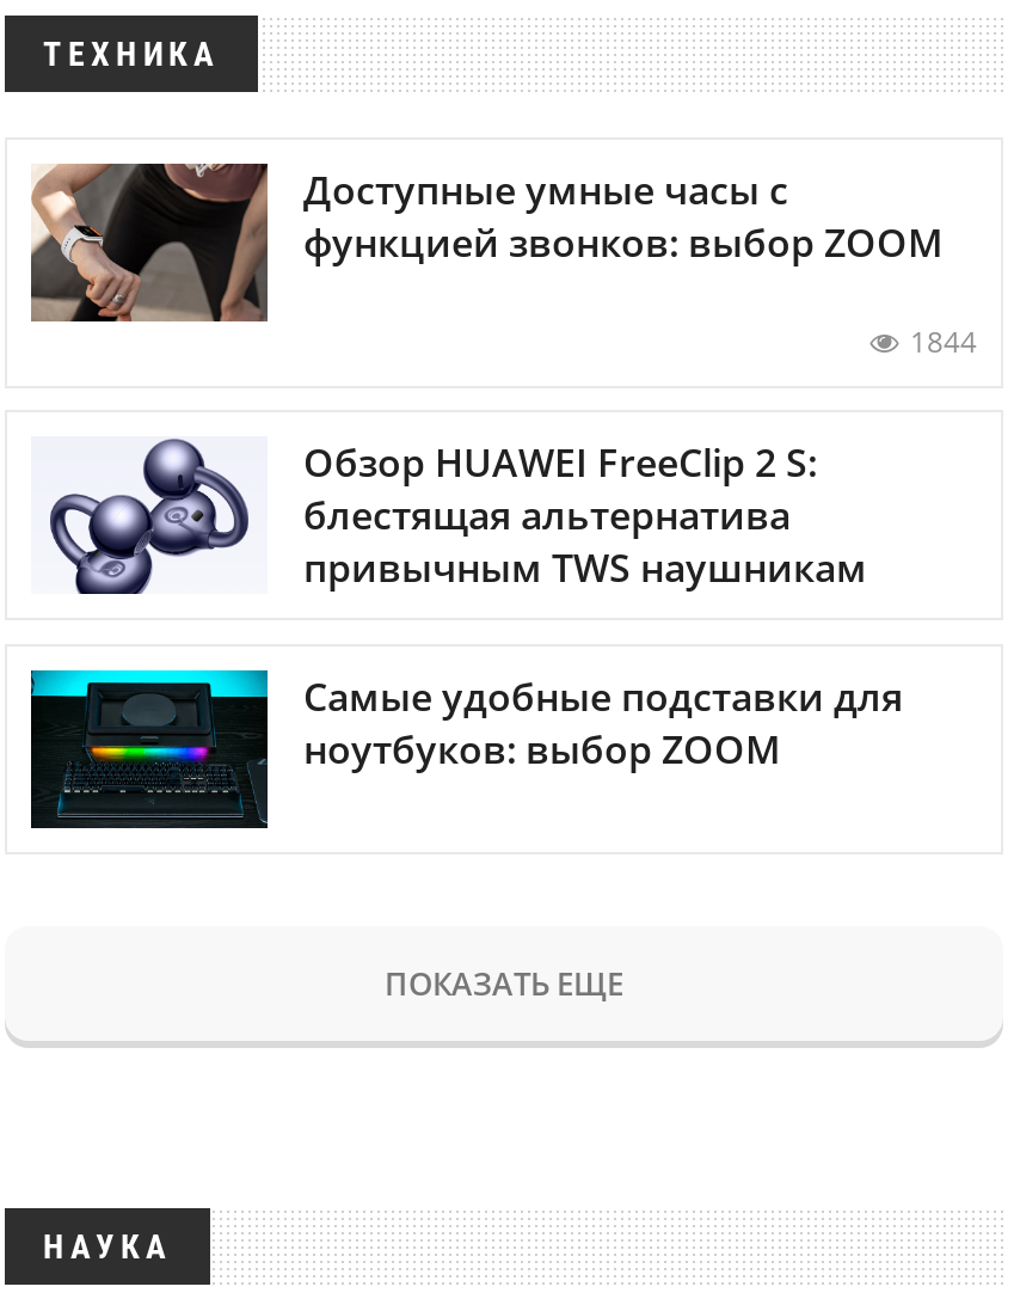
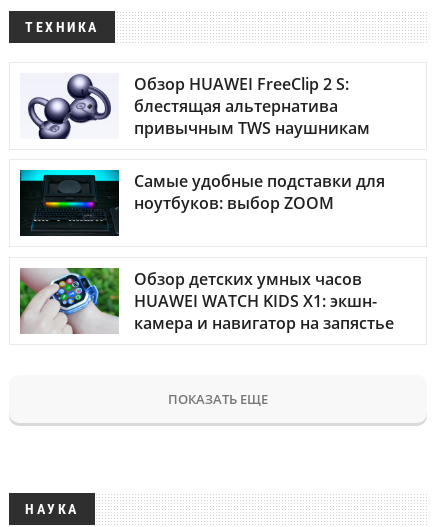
- [image]
- Доступные умные часы с
- функцией звонков: выбор ZOOM
- 1844

moved up: [image] | Обзор HUAWEI FreeClip 2 S: | блестящая альтернатива | привычным TWS наушникам | Самые удобные подставки для | ноутбуков: выбор ZOOM

+ [image]
+ Обзор детских умных часов
+ HUAWEI WATCH KIDS X1: экшн-
+ камера и навигатор на запястье
